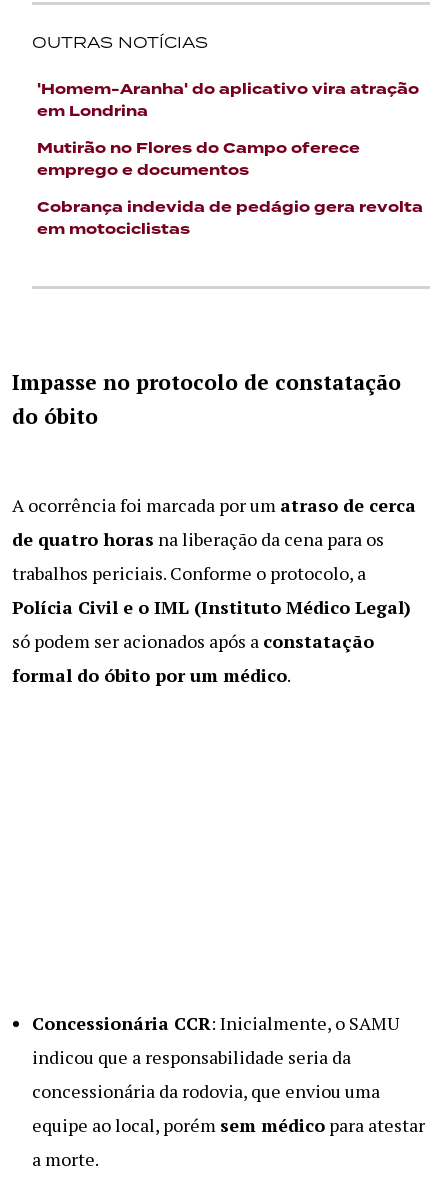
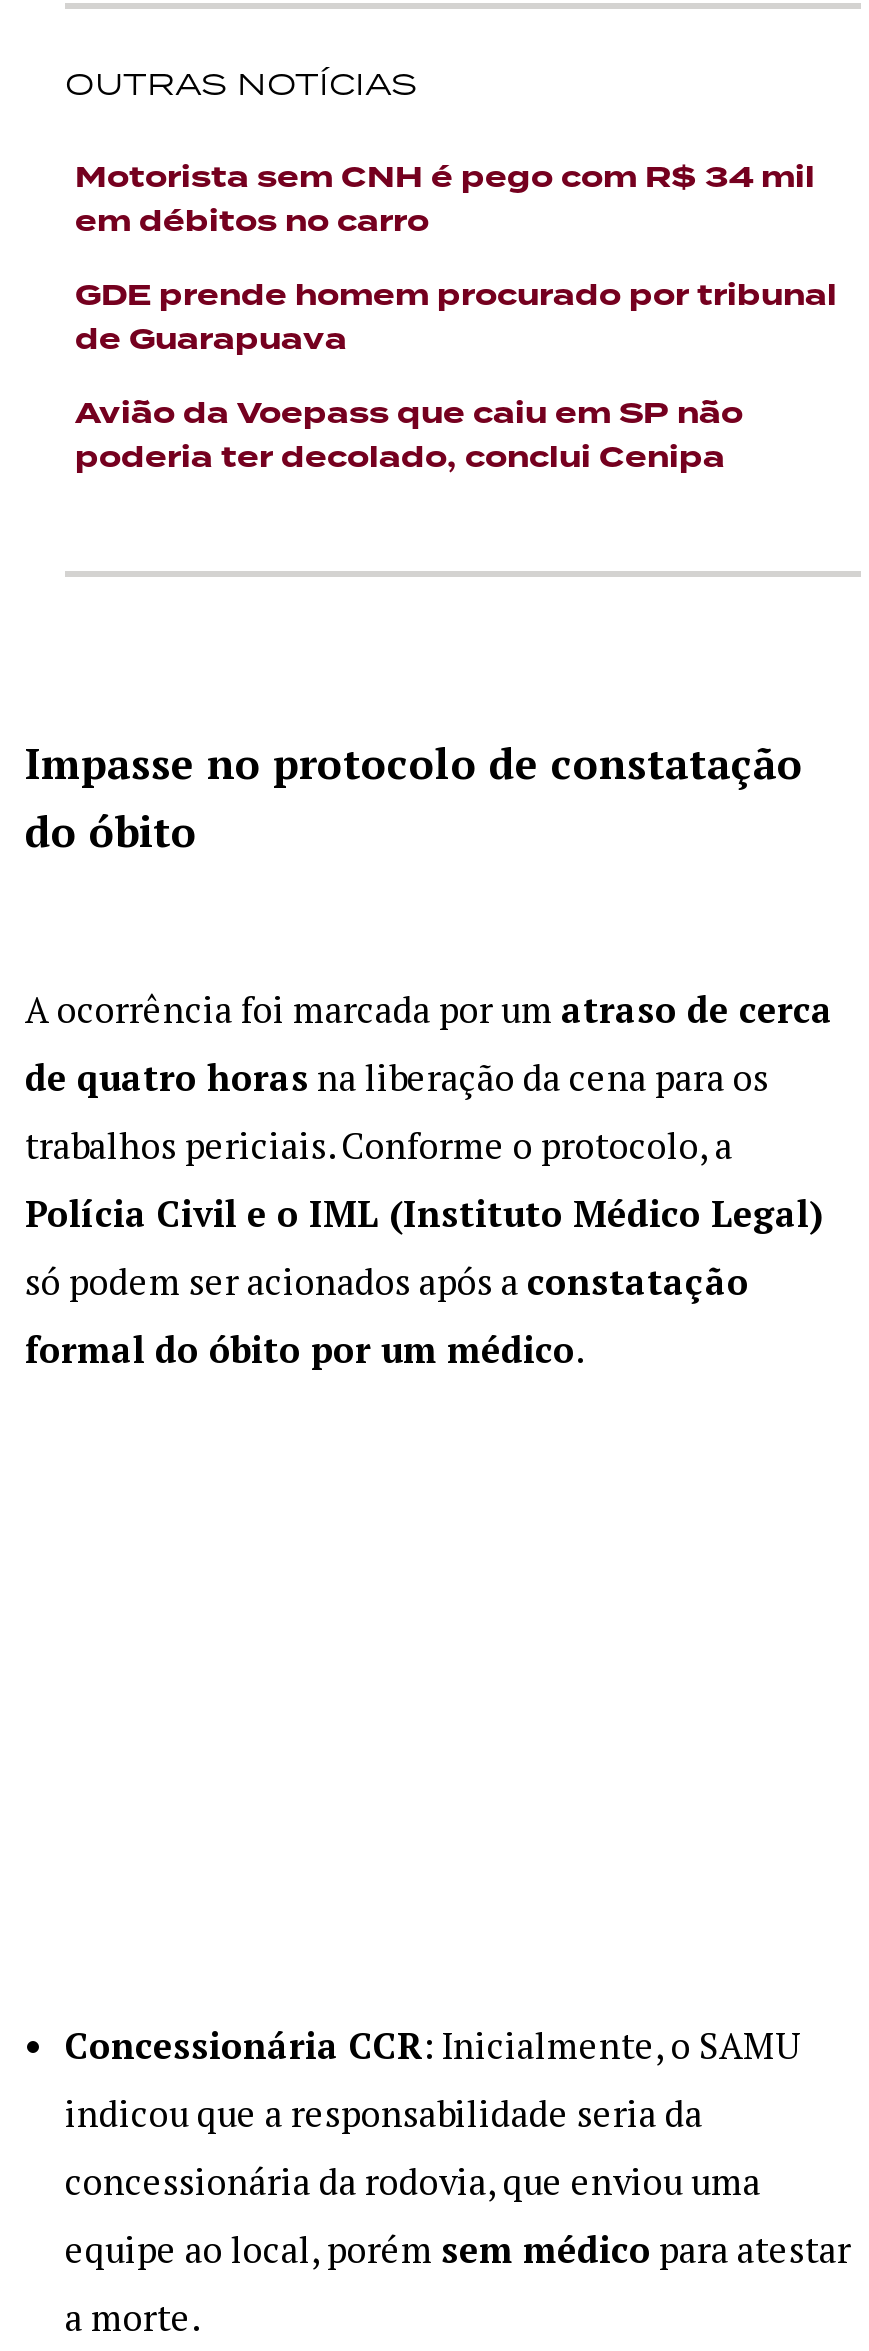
- 'Homem-Aranha' do aplicativo vira atração
- em Londrina
+ Motorista sem CNH é pego com R$ 34 mil
+ em débitos no carro

- Mutirão no Flores do Campo oferece
- emprego e documentos
+ GDE prende homem procurado por tribunal
+ de Guarapuava

- Cobrança indevida de pedágio gera revolta
- em motociclistas
+ Avião da Voepass que caiu em SP não
+ poderia ter decolado, conclui Cenipa
